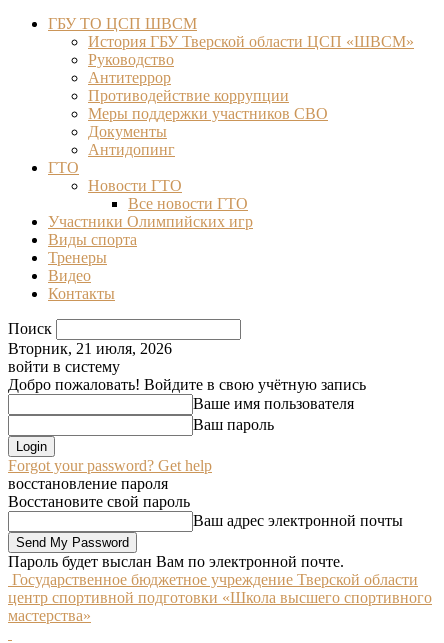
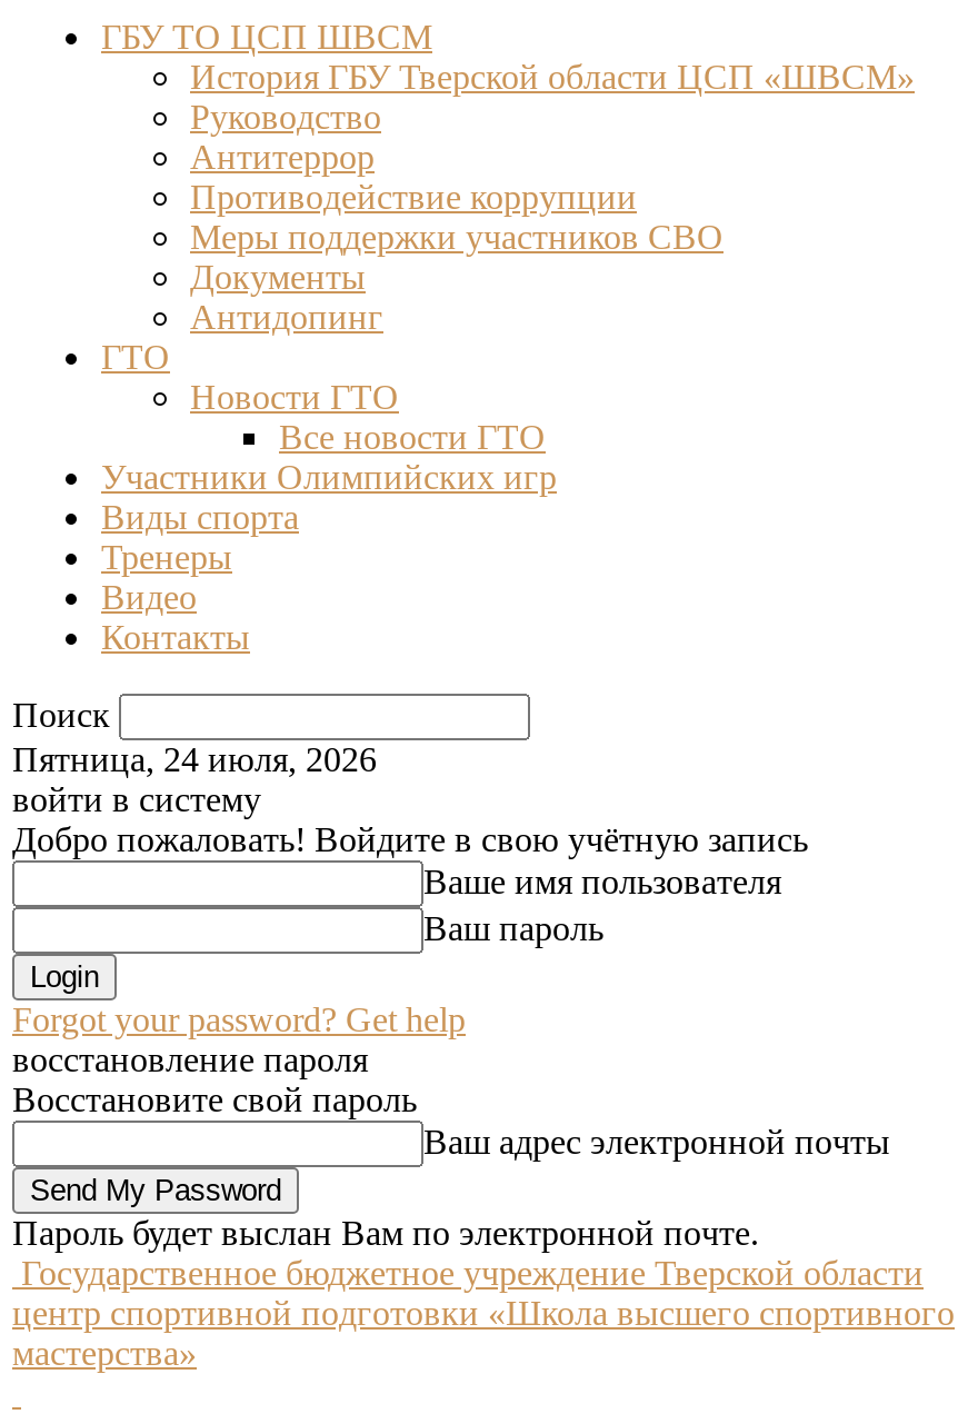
- Вторник, 21 июля, 2026
+ Пятница, 24 июля, 2026
